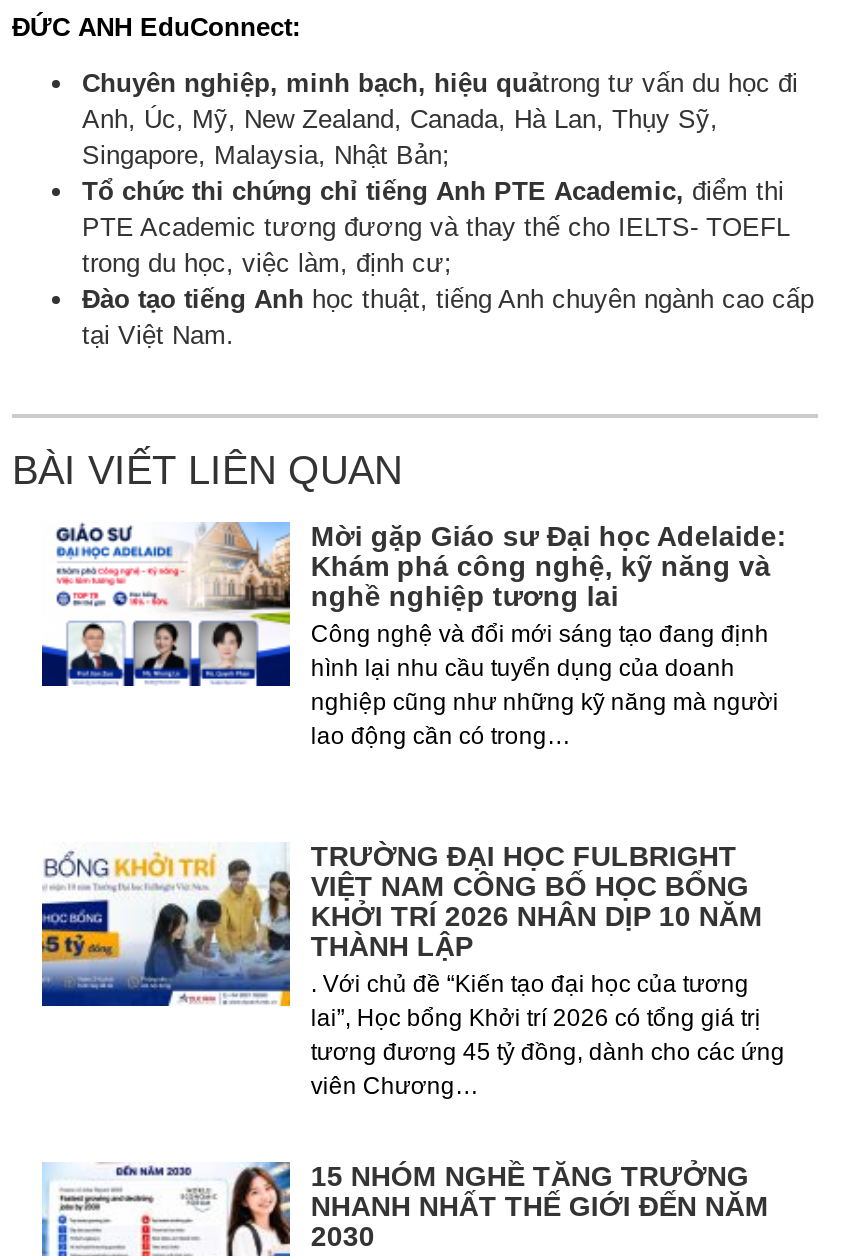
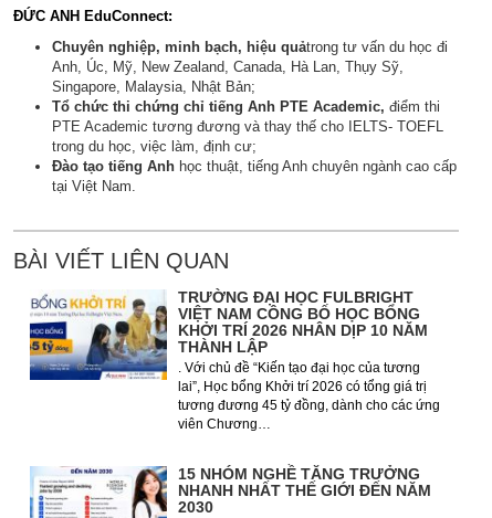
- [image]
- Mời gặp Giáo sư Đại học Adelaide:
- Khám phá công nghệ, kỹ năng và
- nghề nghiệp tương lai
- Công nghệ và đổi mới sáng tạo đang định
- hình lại nhu cầu tuyển dụng của doanh
- nghiệp cũng như những kỹ năng mà người
- lao động cần có trong…
